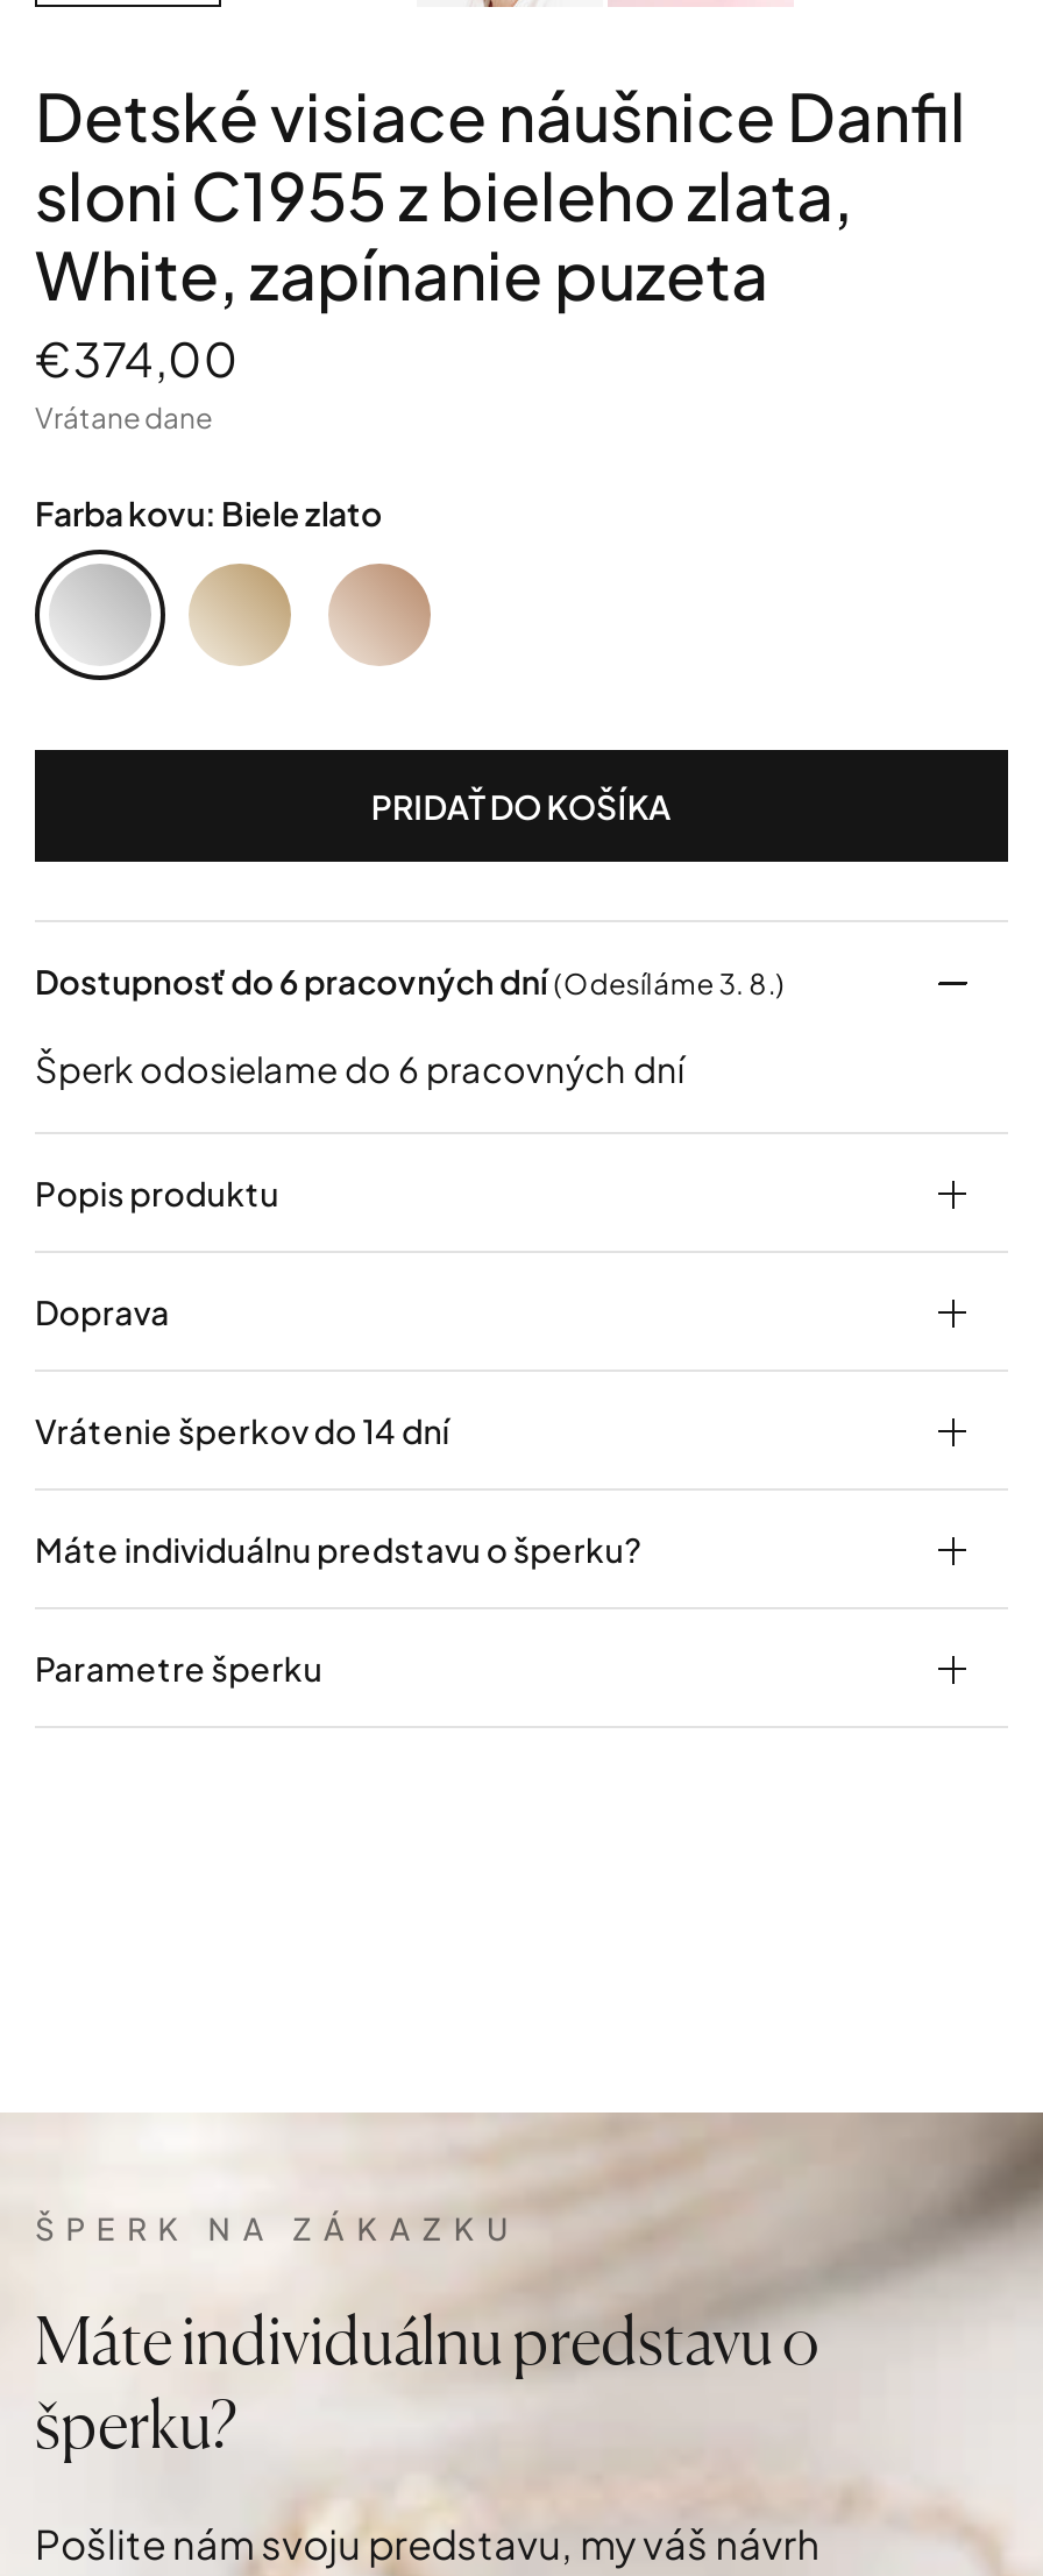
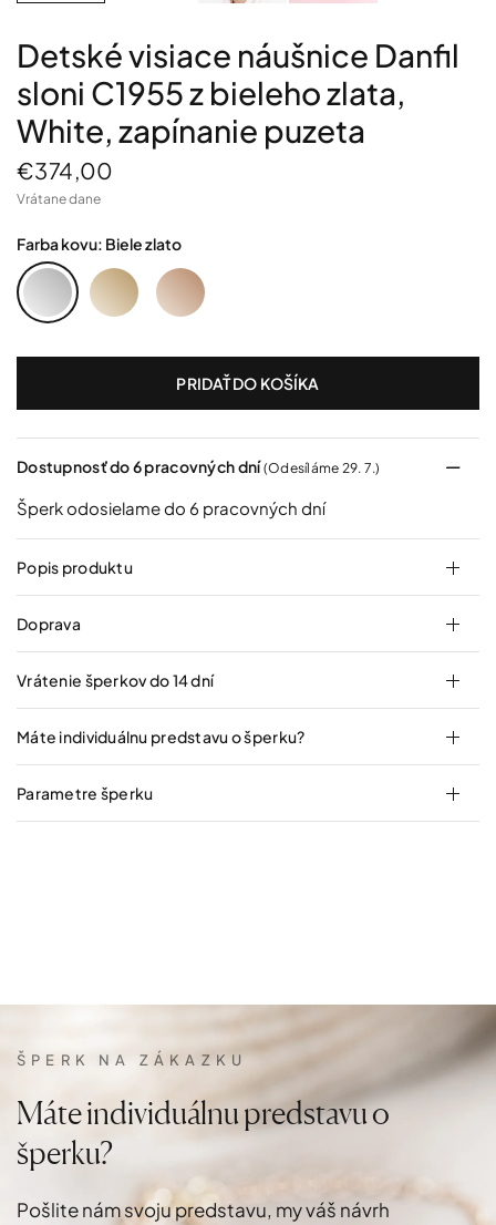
- Dostupnosť do 6 pracovných dní(Odesíláme 3. 8.)
+ Dostupnosť do 6 pracovných dní(Odesíláme 29. 7.)
